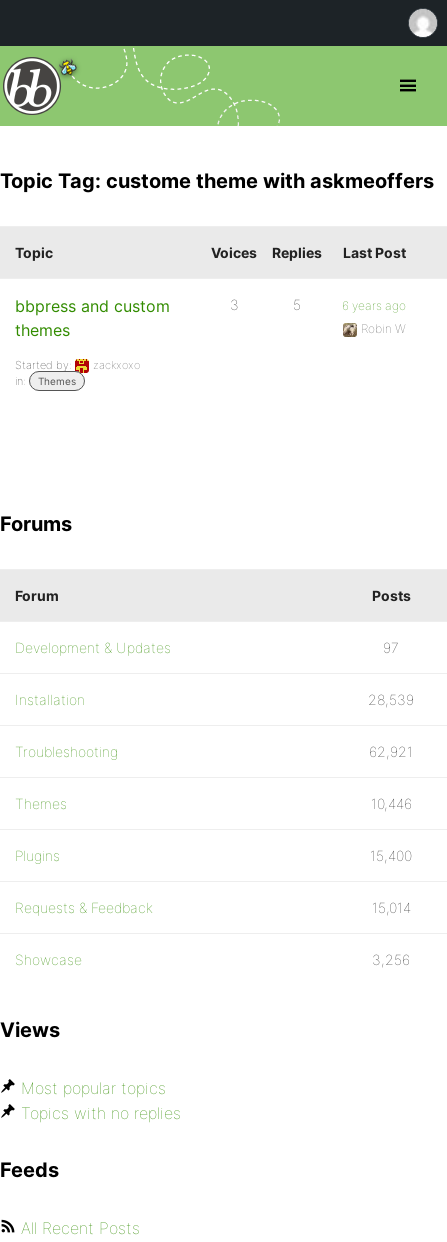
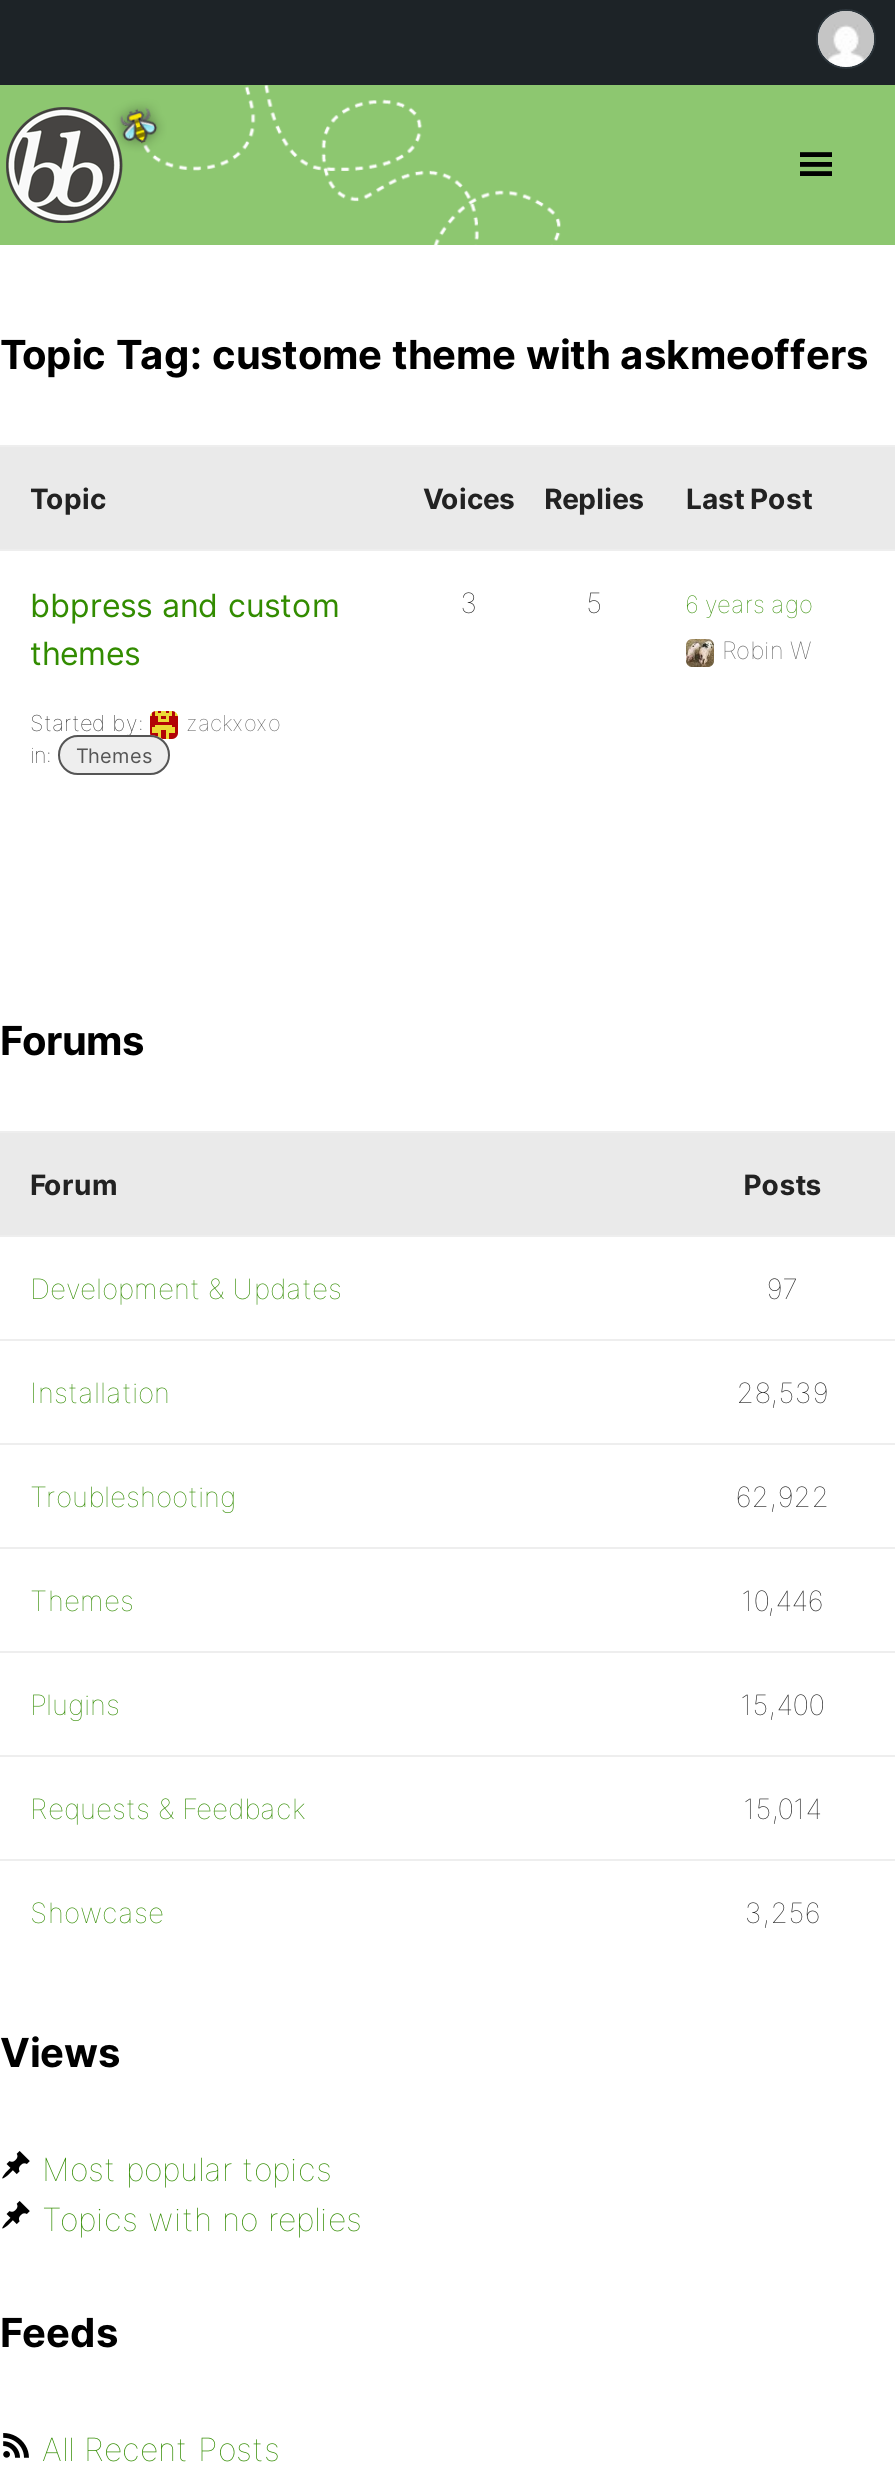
- 62,921
+ 62,922
